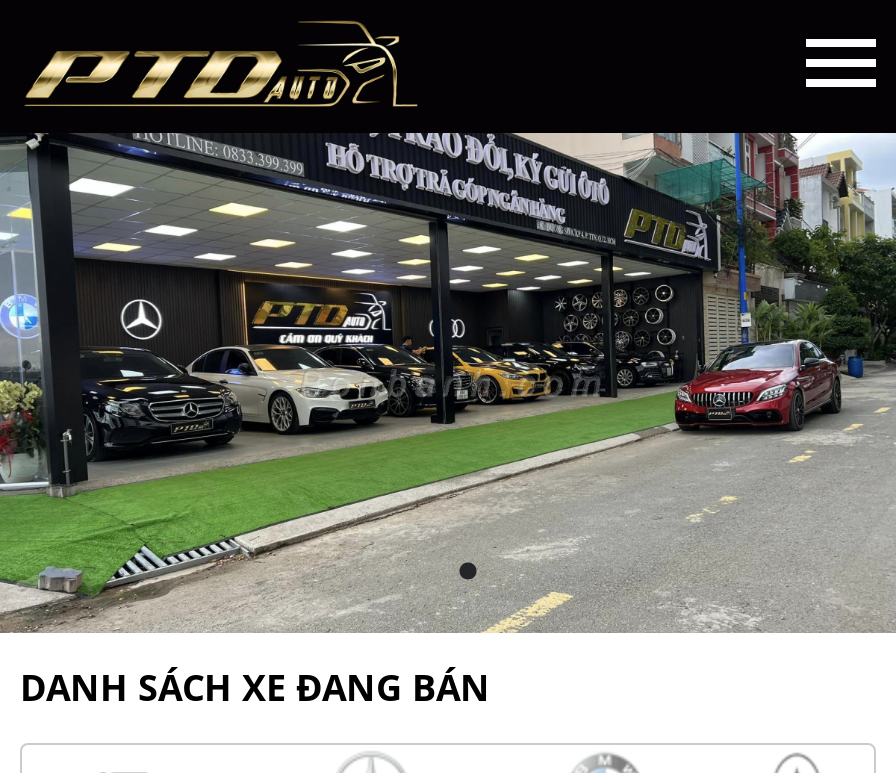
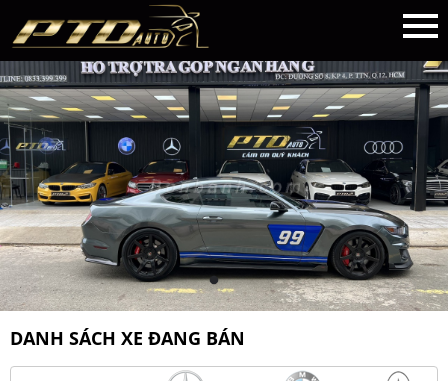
- [image]
+ [image]
